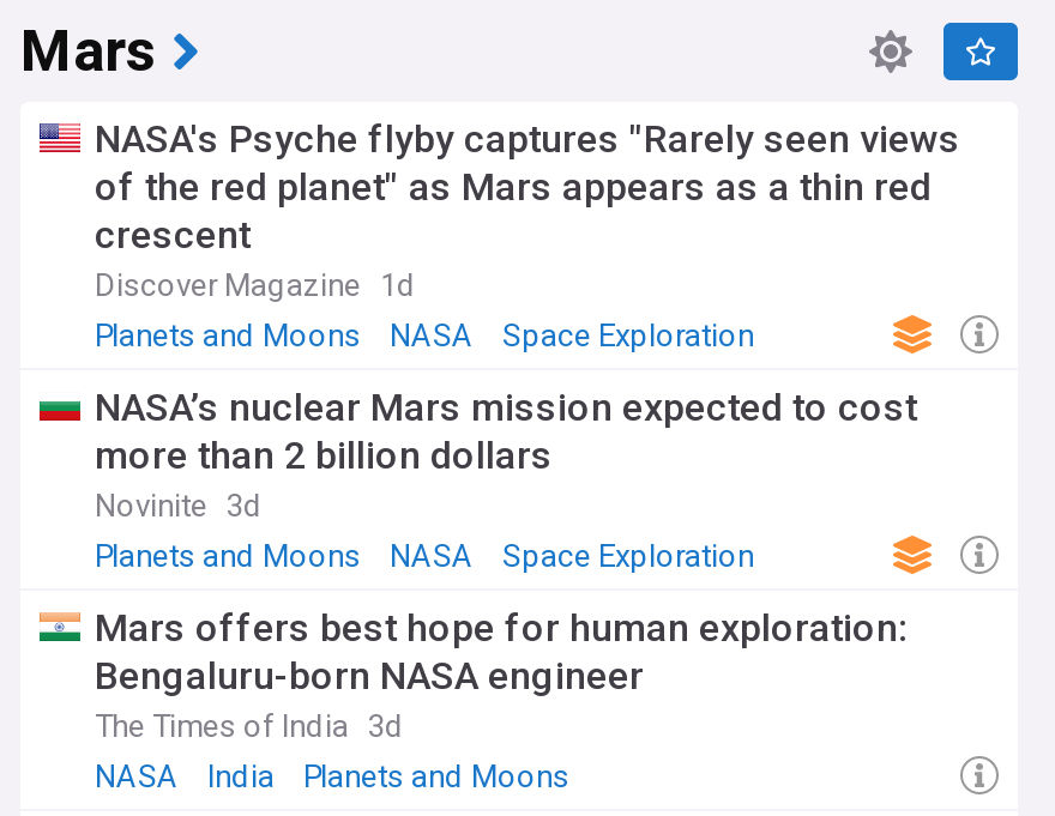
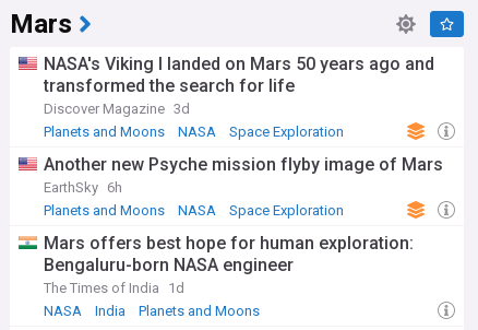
- NASA's Psyche flyby captures "Rarely seen views
- of the red planet" as Mars appears as a thin red
- crescent
- Discover Magazine 1d
+ NASA's Viking I landed on Mars 50 years ago and
+ transformed the search for life
+ Discover Magazine 3d

- NASA’s nuclear Mars mission expected to cost
- more than 2 billion dollars
- Novinite 3d
+ Another new Psyche mission flyby image of Mars
+ EarthSky 6h

- The Times of India 3d
+ The Times of India 1d
